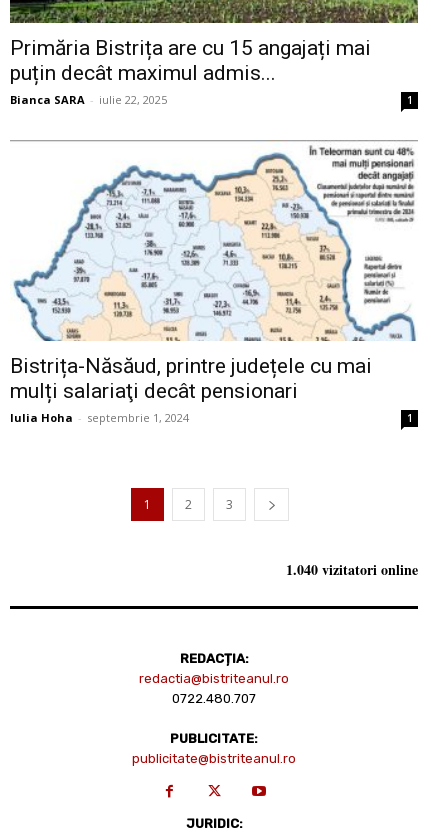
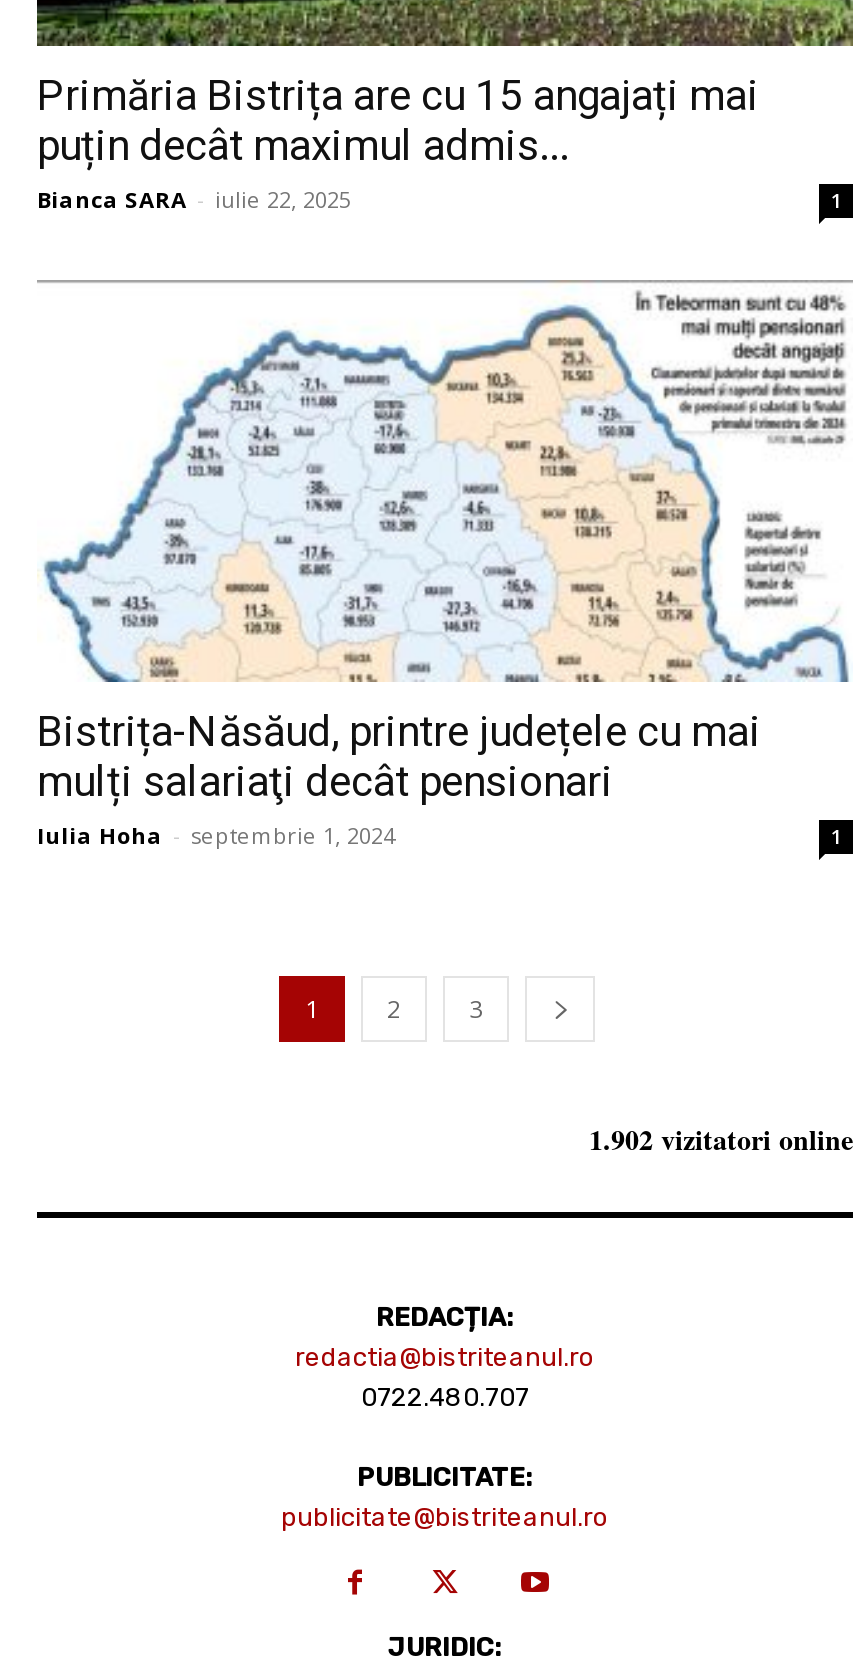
- 1.040 vizitatori online
+ 1.902 vizitatori online
